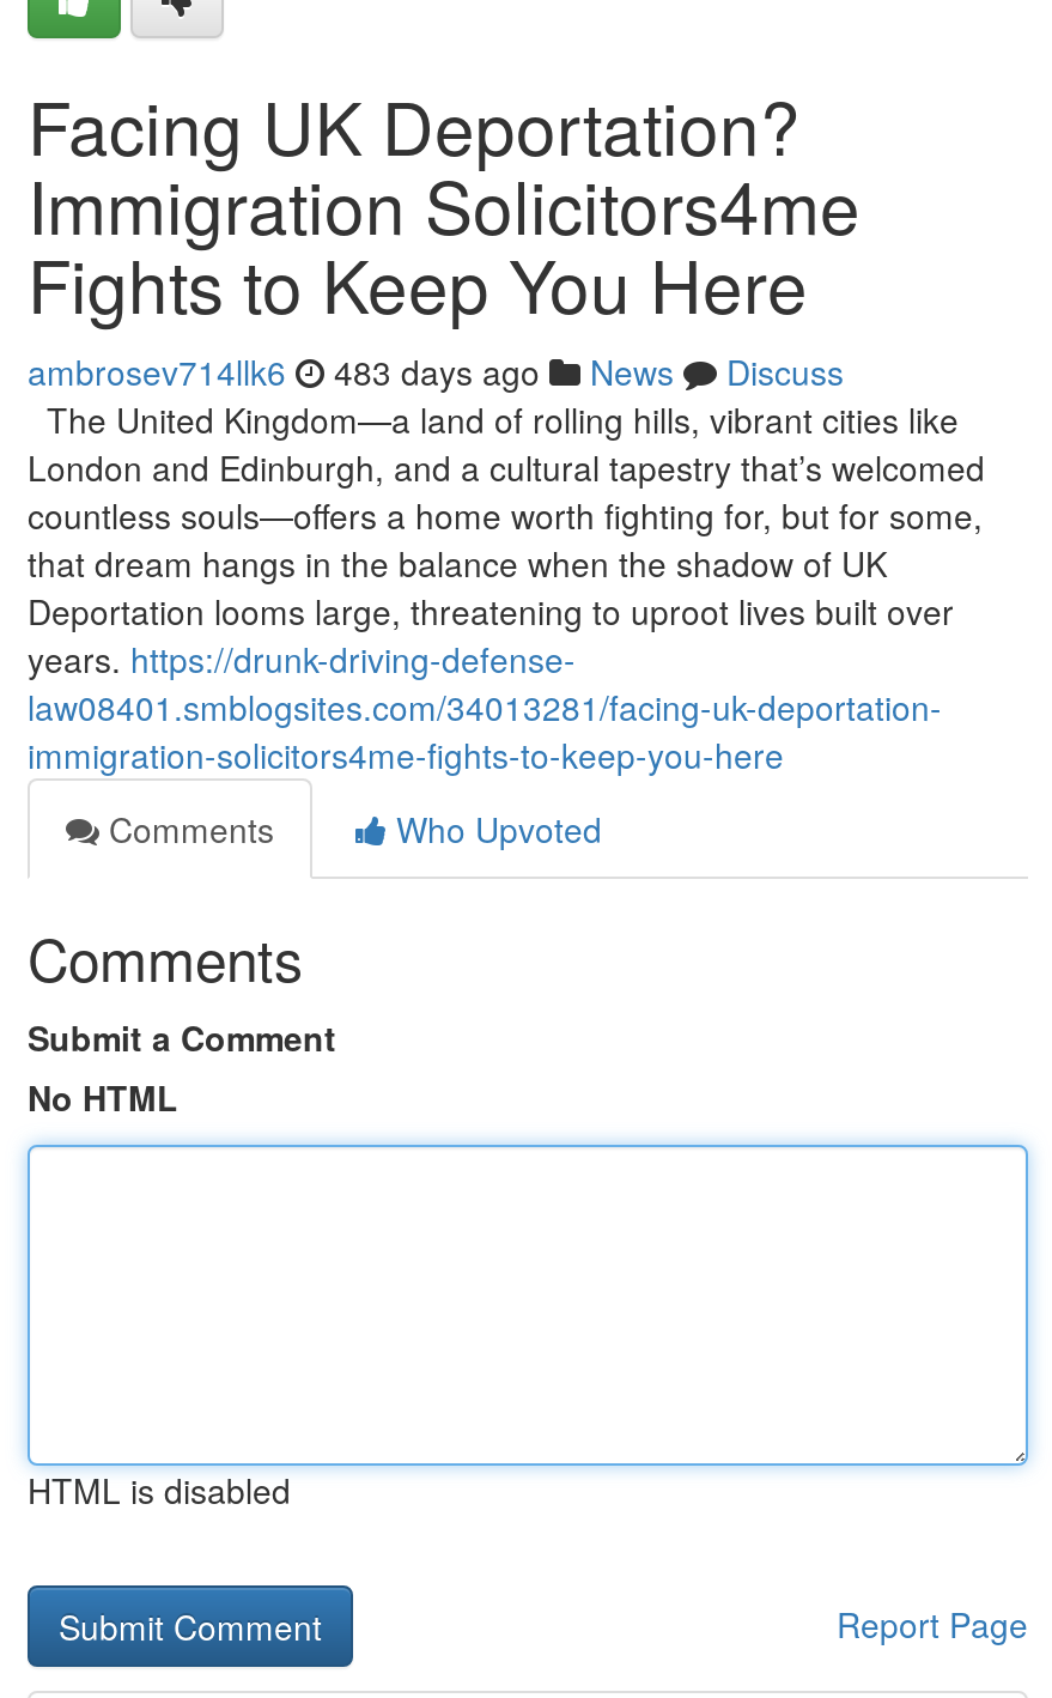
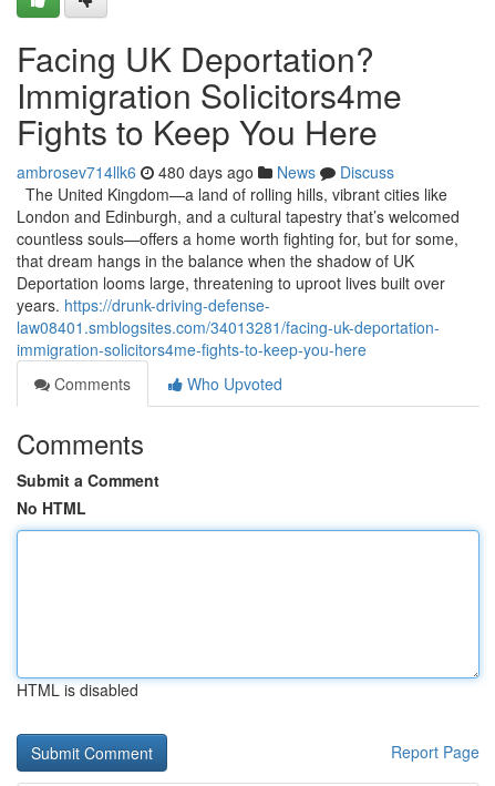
- ambrosev714llk6 483 days ago News Discuss
+ ambrosev714llk6 480 days ago News Discuss
